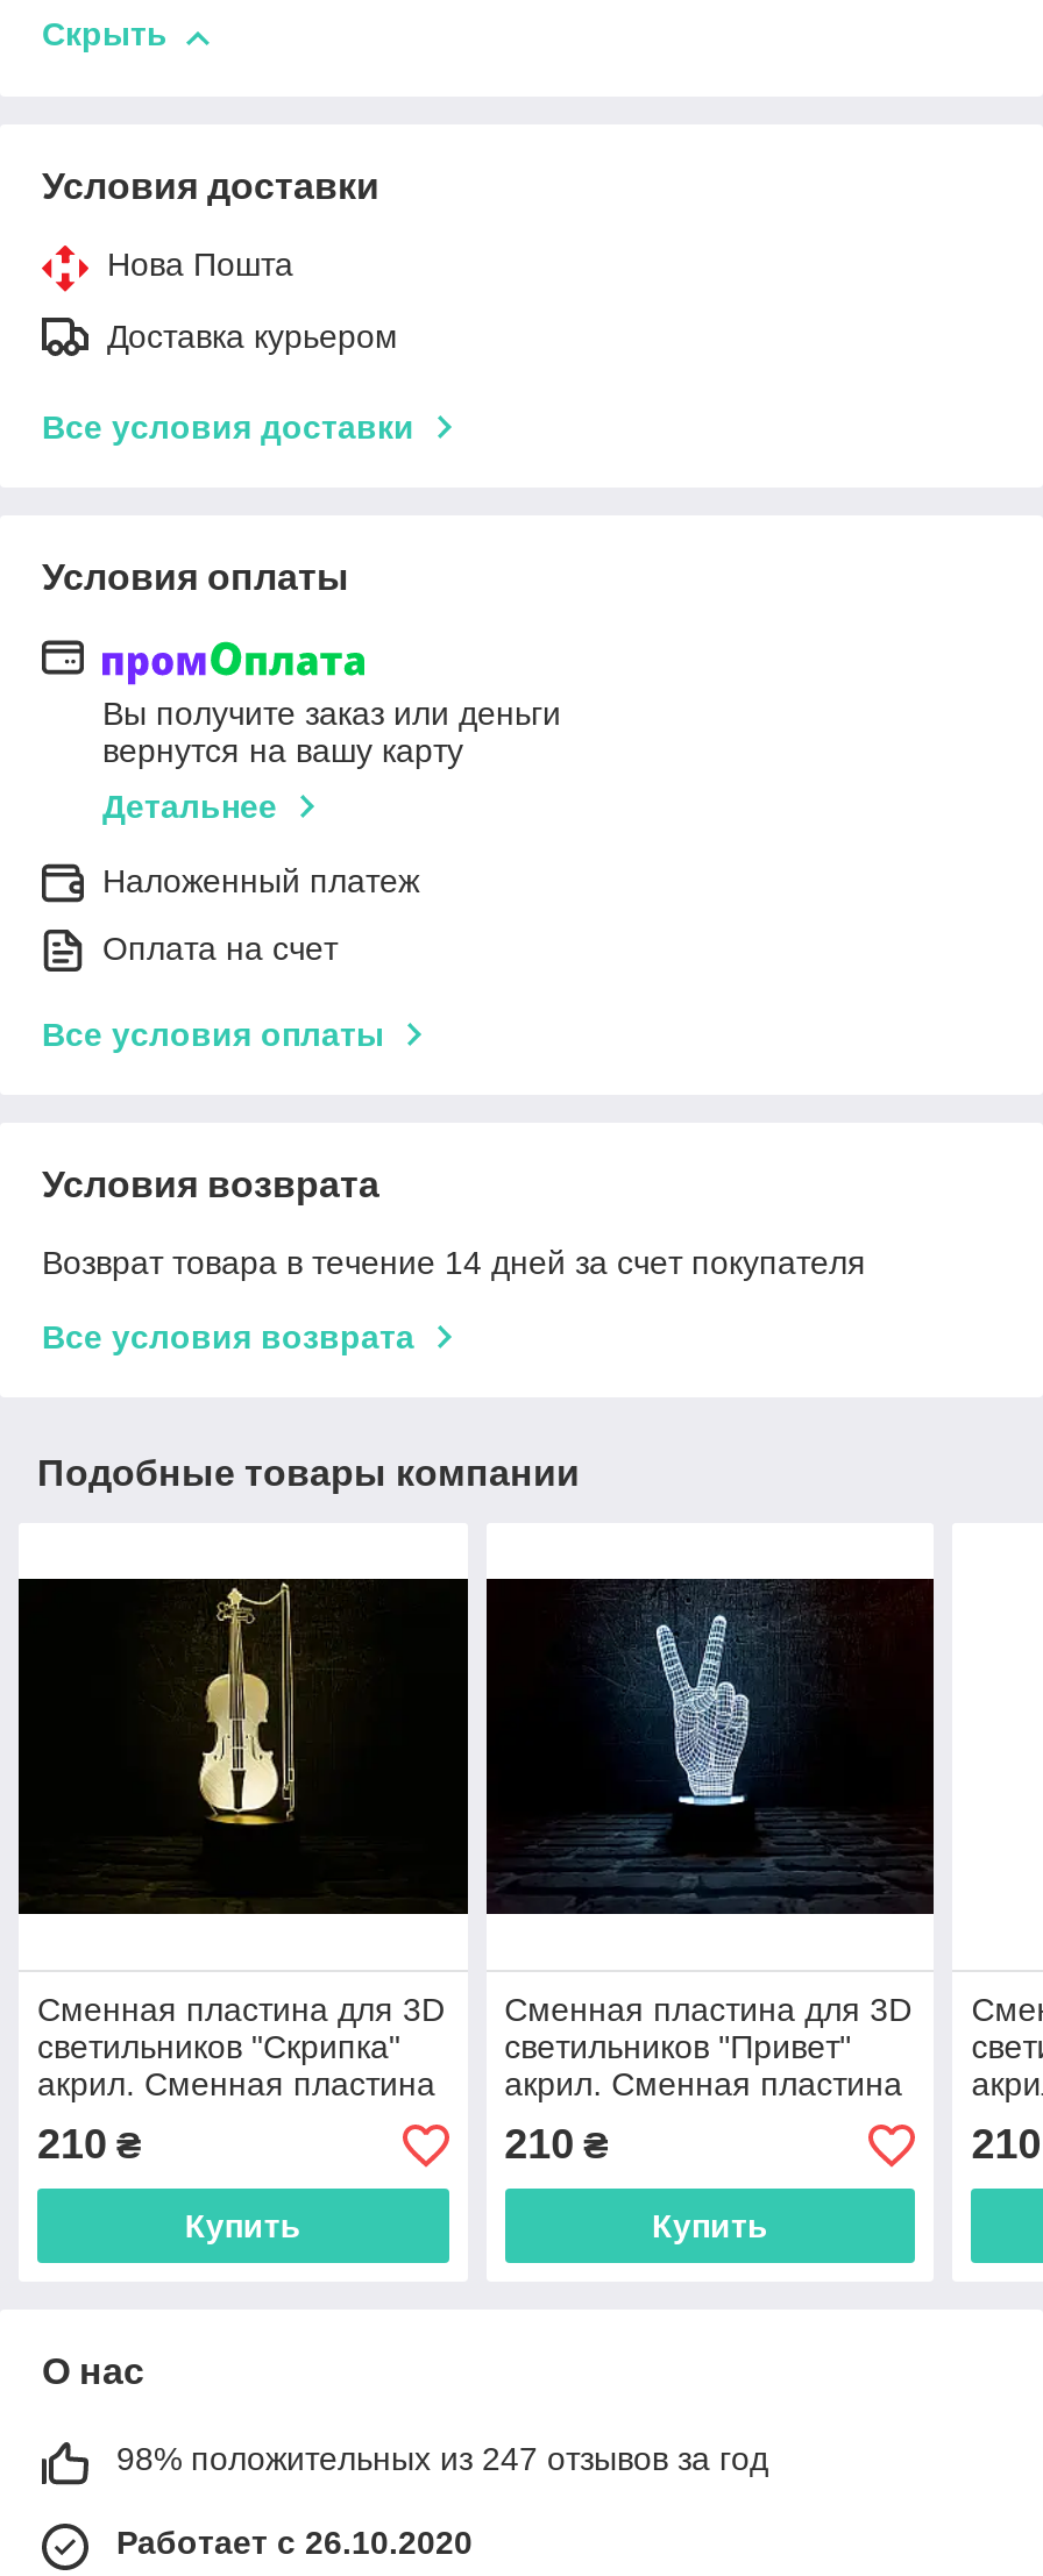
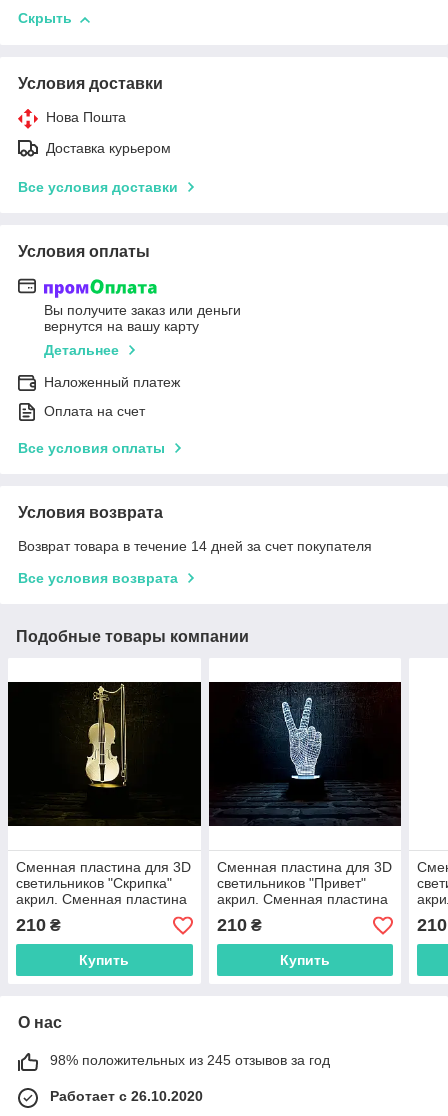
- 98% положительных из 247 отзывов за год
+ 98% положительных из 245 отзывов за год
